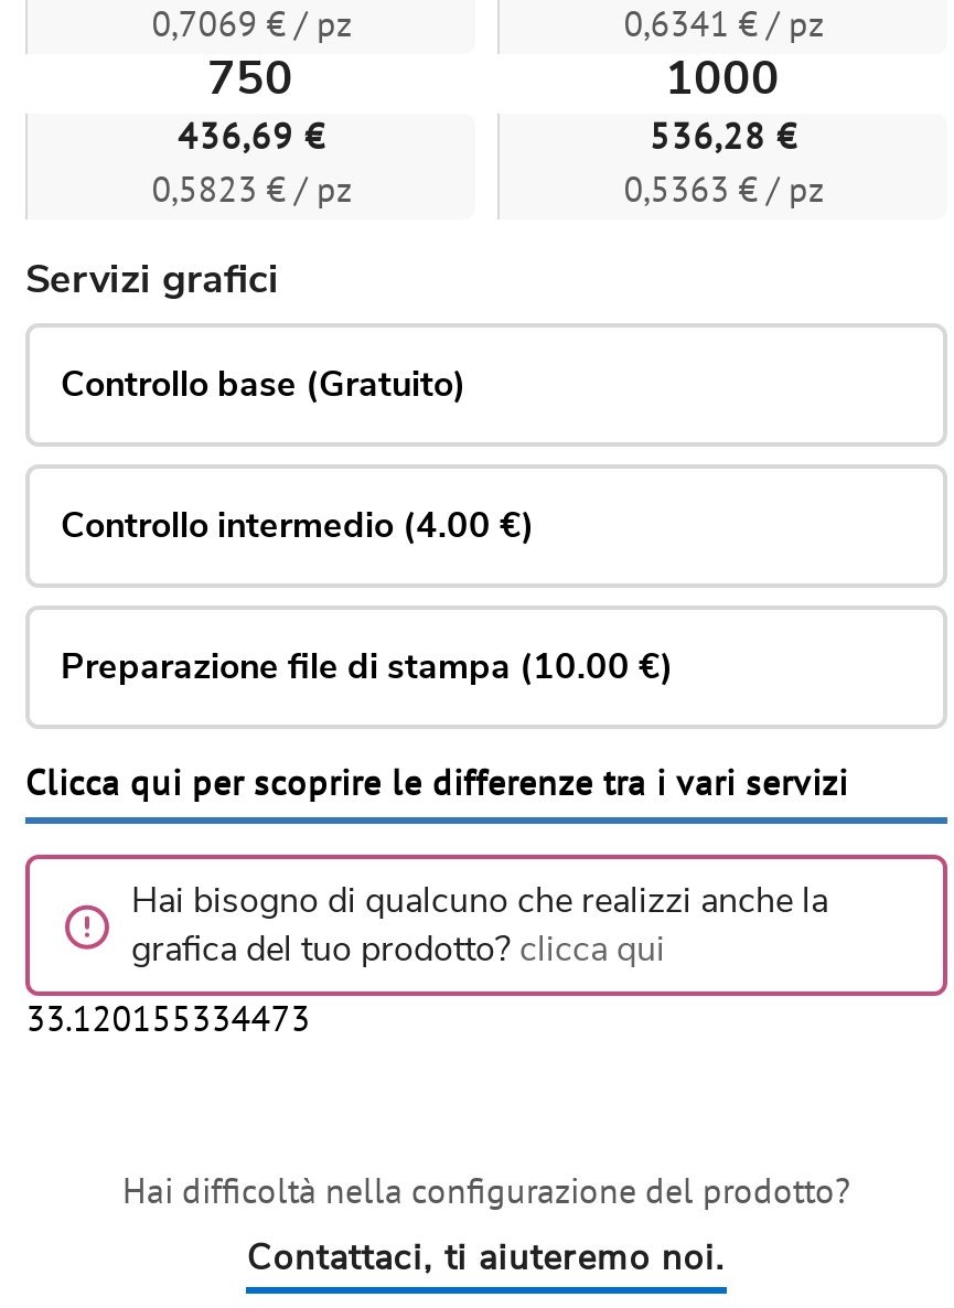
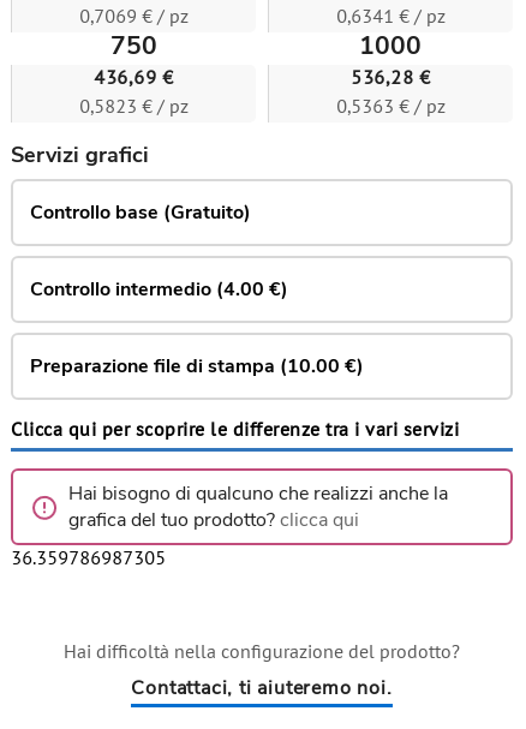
- 33.120155334473
+ 36.359786987305
